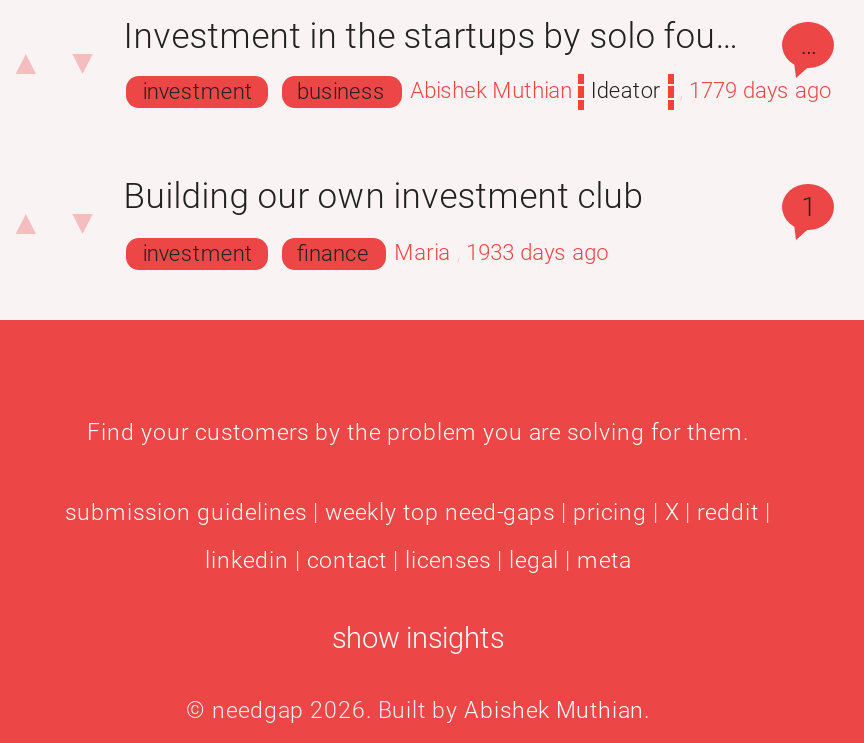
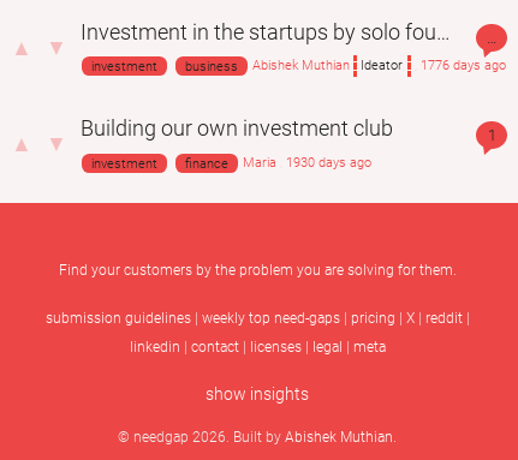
- investment business Abishek Muthian Ideator 1779 days ago
+ investment business Abishek Muthian Ideator 1776 days ago

- investment finance Maria 1933 days ago
+ investment finance Maria 1930 days ago
